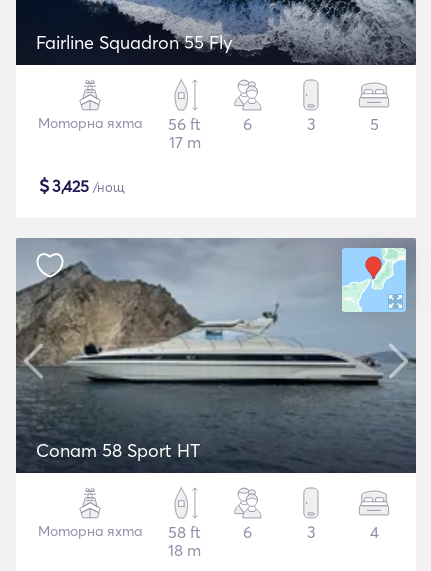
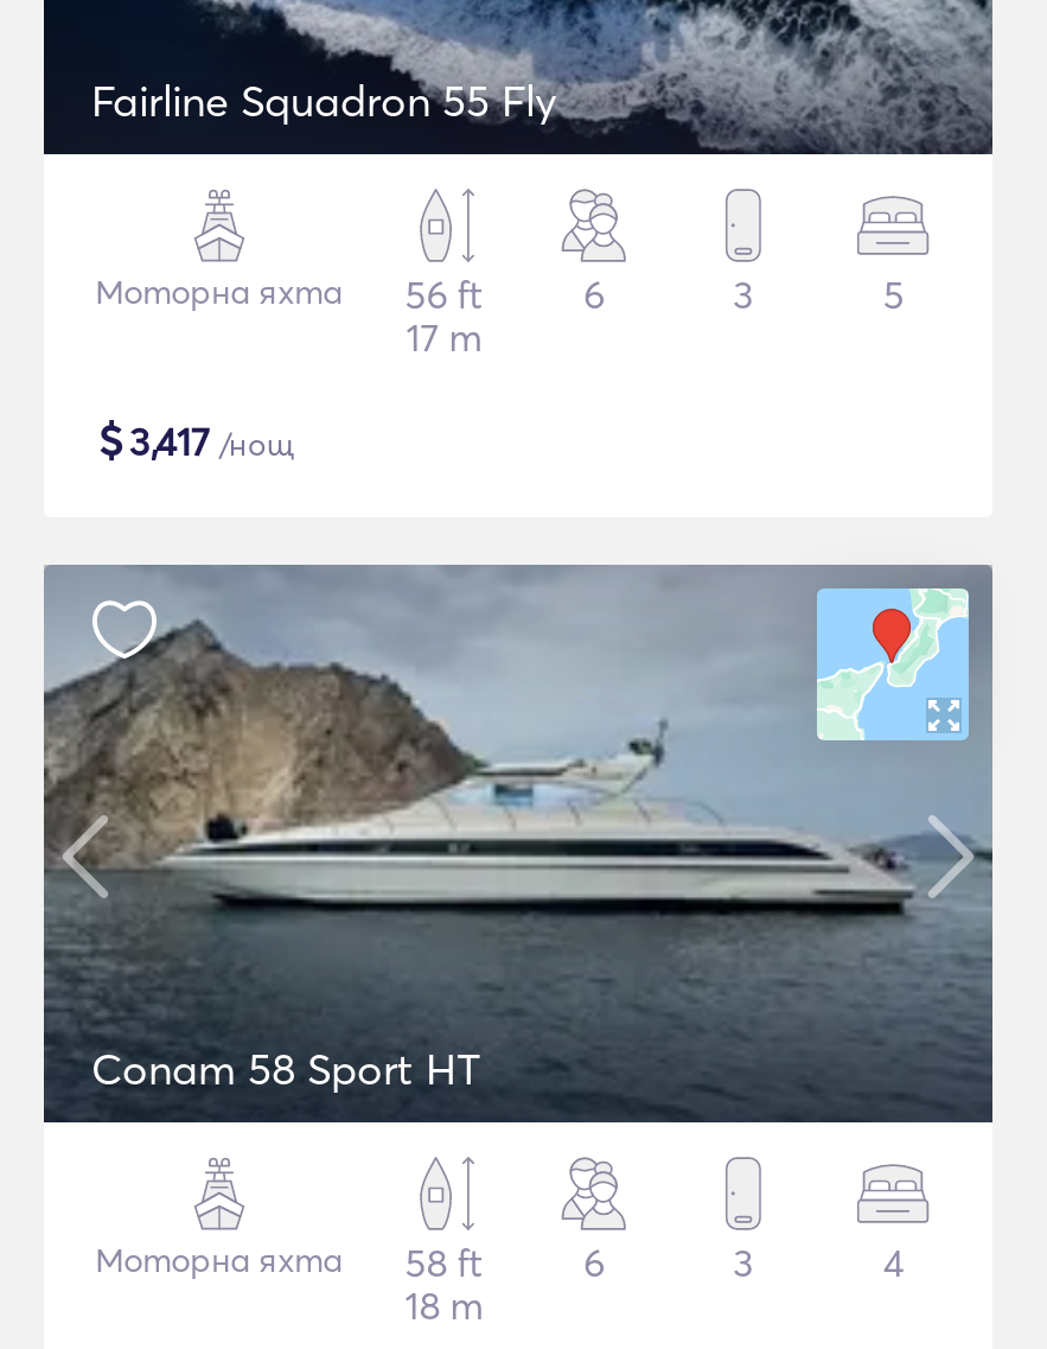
- $3,425 /нощ
+ $3,417 /нощ
